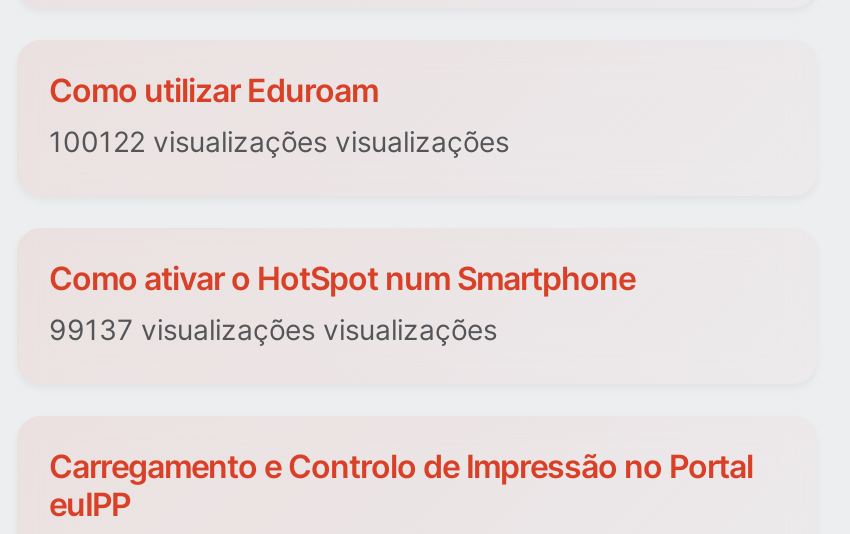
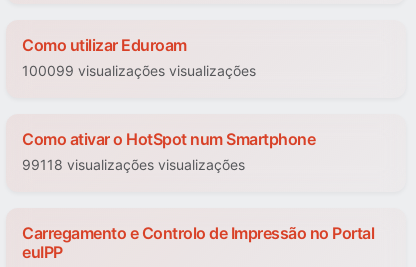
- 100122 visualizações visualizações
+ 100099 visualizações visualizações

- 99137 visualizações visualizações
+ 99118 visualizações visualizações
